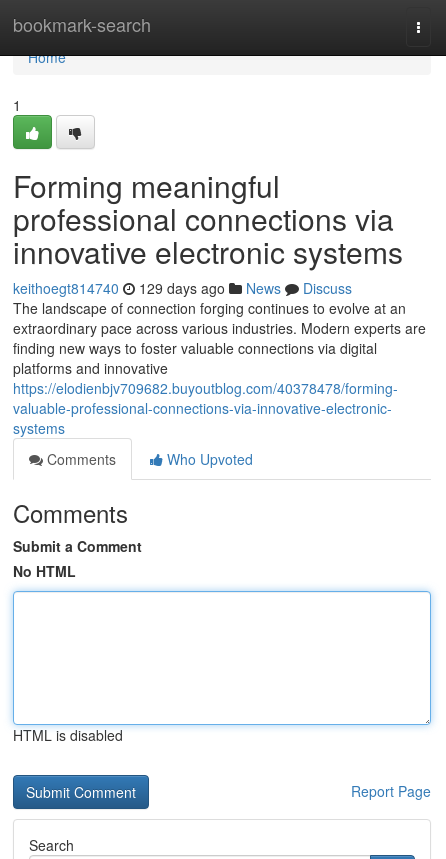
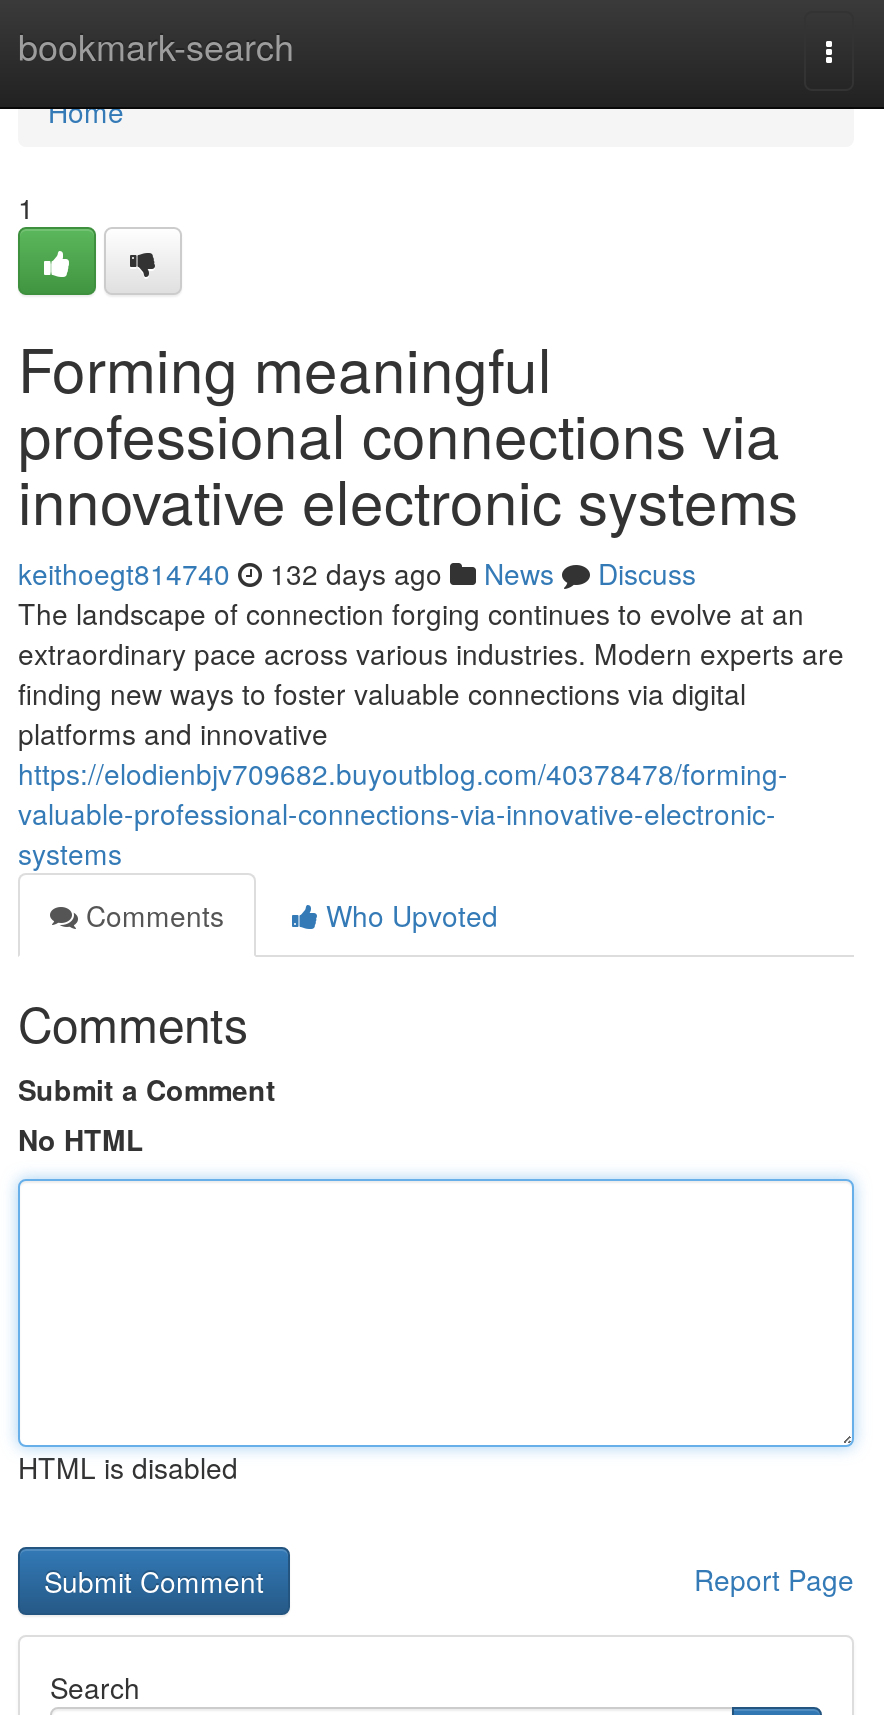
- keithoegt814740 129 days ago News Discuss
+ keithoegt814740 132 days ago News Discuss
